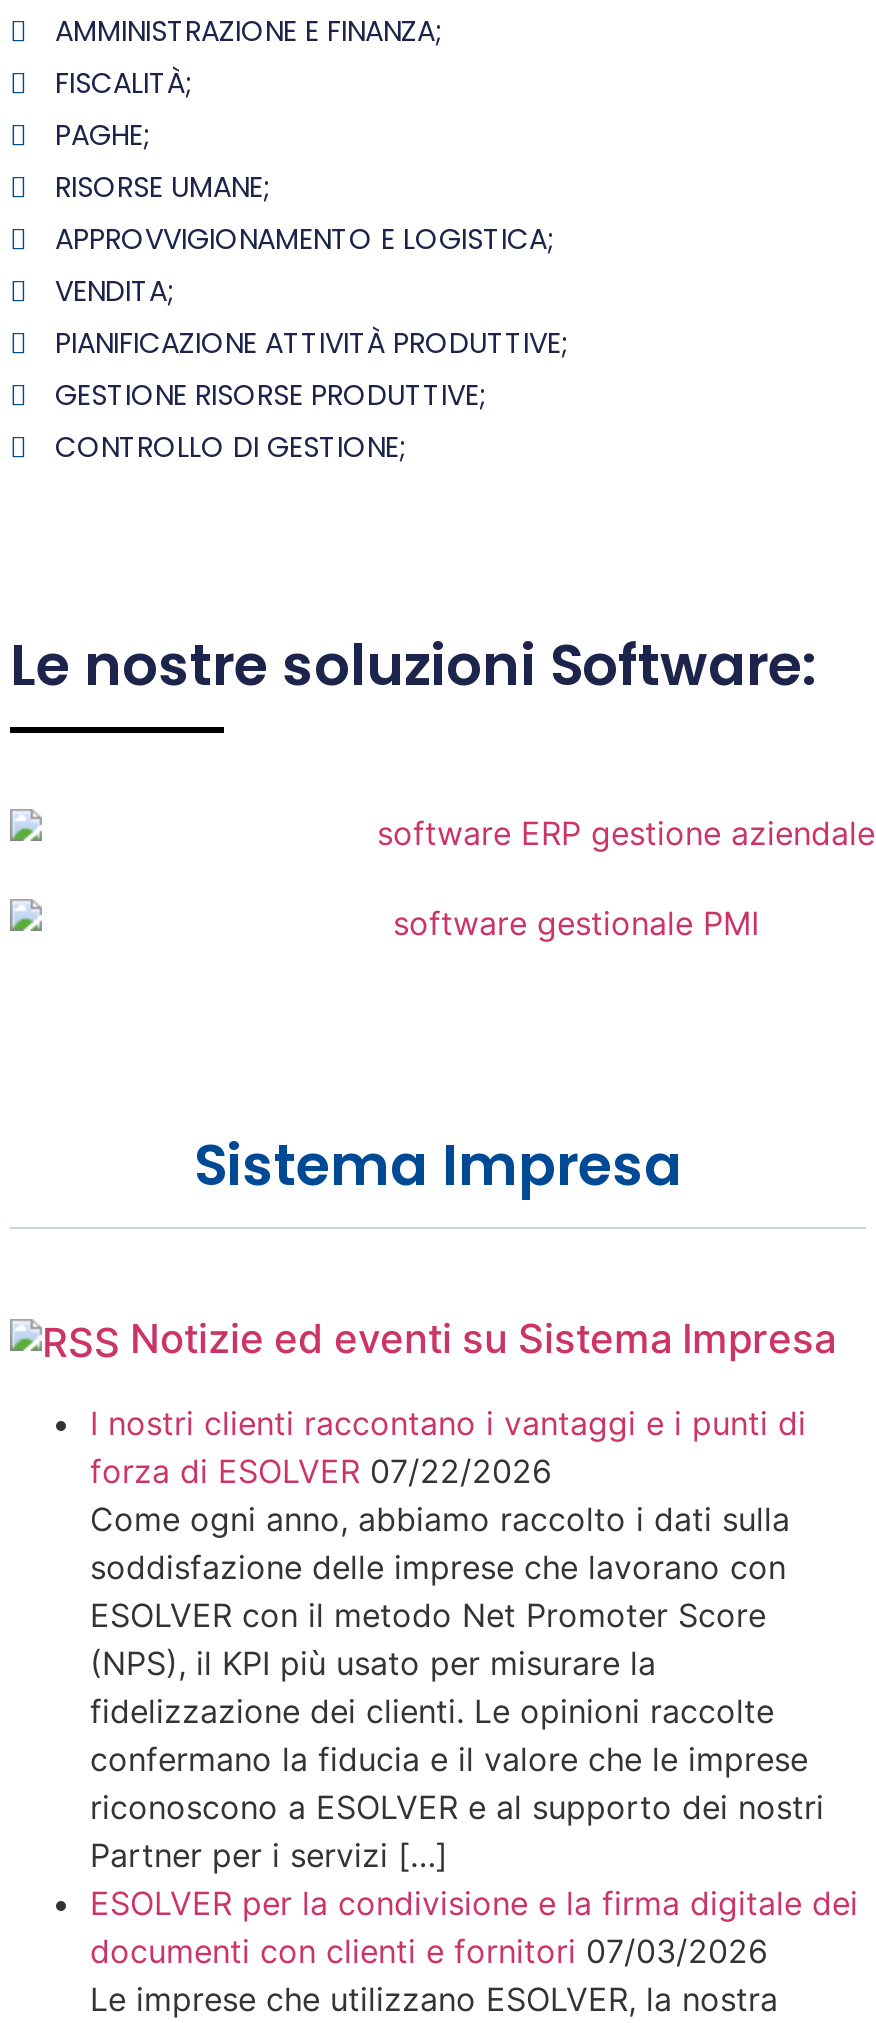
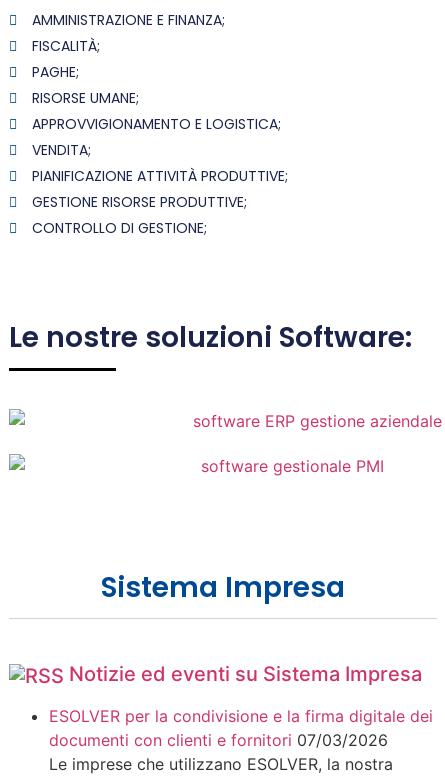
- I nostri clienti raccontano i vantaggi e i punti di
- forza di ESOLVER 07/22/2026
- Come ogni anno, abbiamo raccolto i dati sulla
- soddisfazione delle imprese che lavorano con
- ESOLVER con il metodo Net Promoter Score
- (NPS), il KPI più usato per misurare la
- fidelizzazione dei clienti. Le opinioni raccolte
- confermano la fiducia e il valore che le imprese
- riconoscono a ESOLVER e al supporto dei nostri
- Partner per i servizi […]
